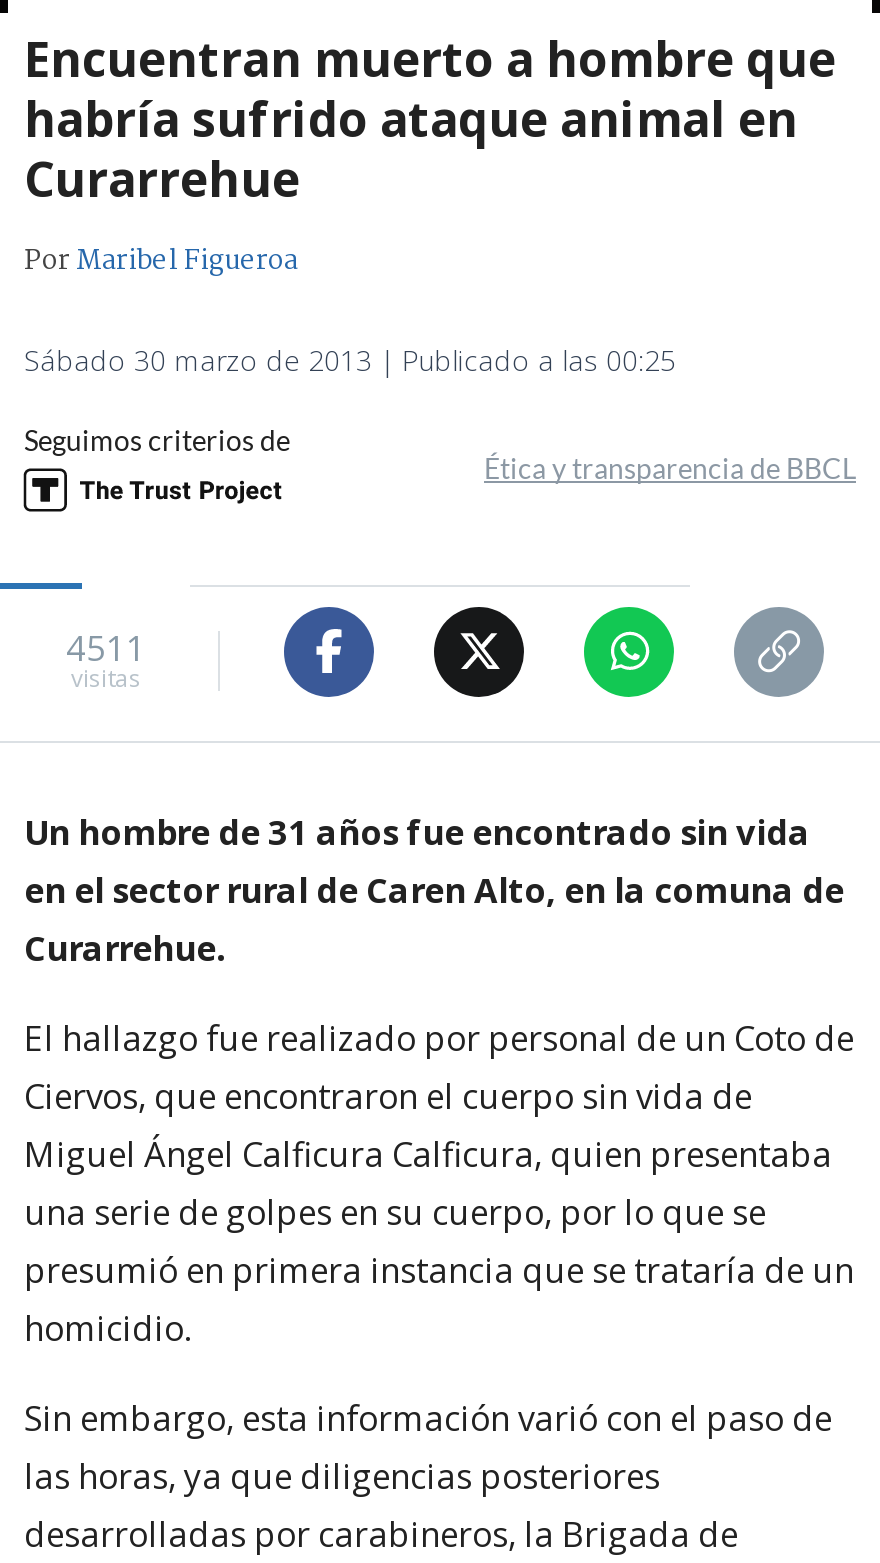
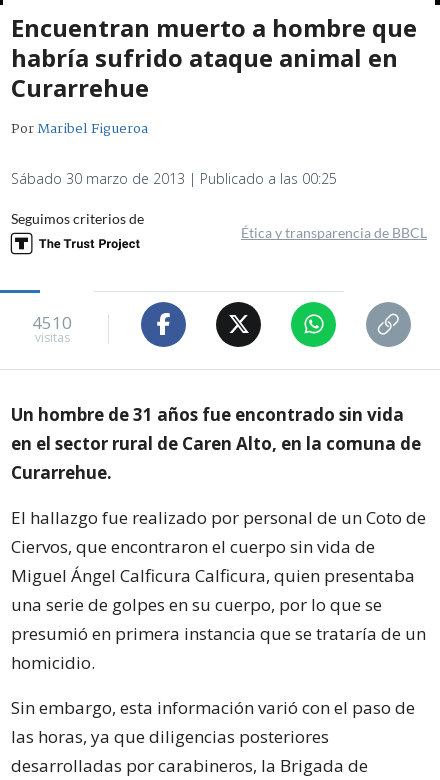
- 4511
+ 4510
